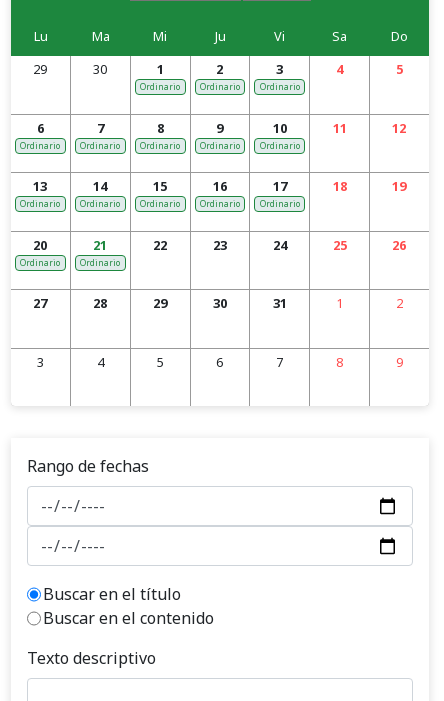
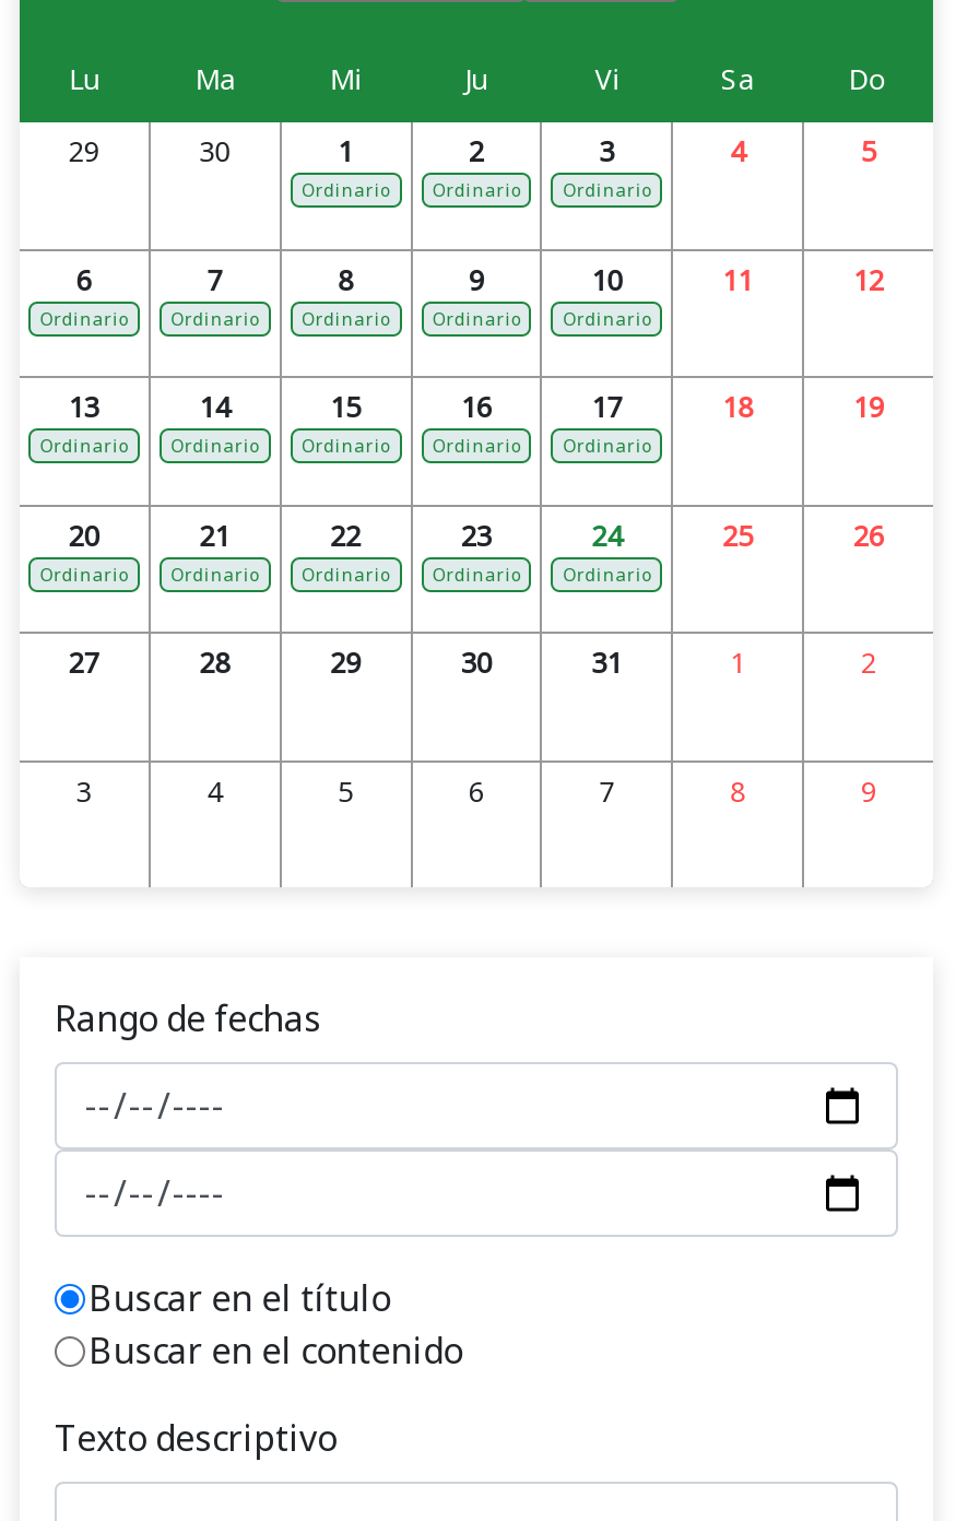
+ Ordinario

+ Ordinario

+ Ordinario
